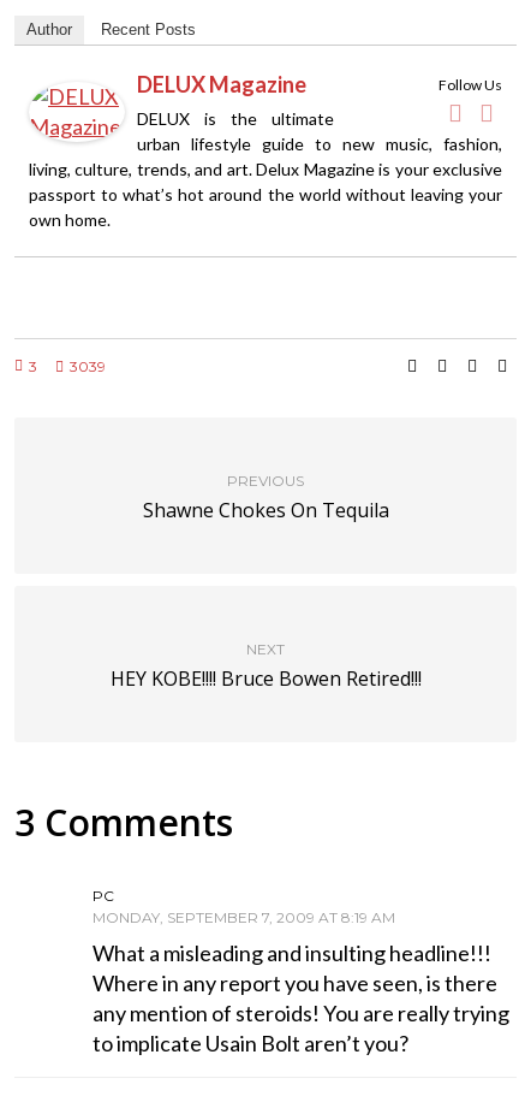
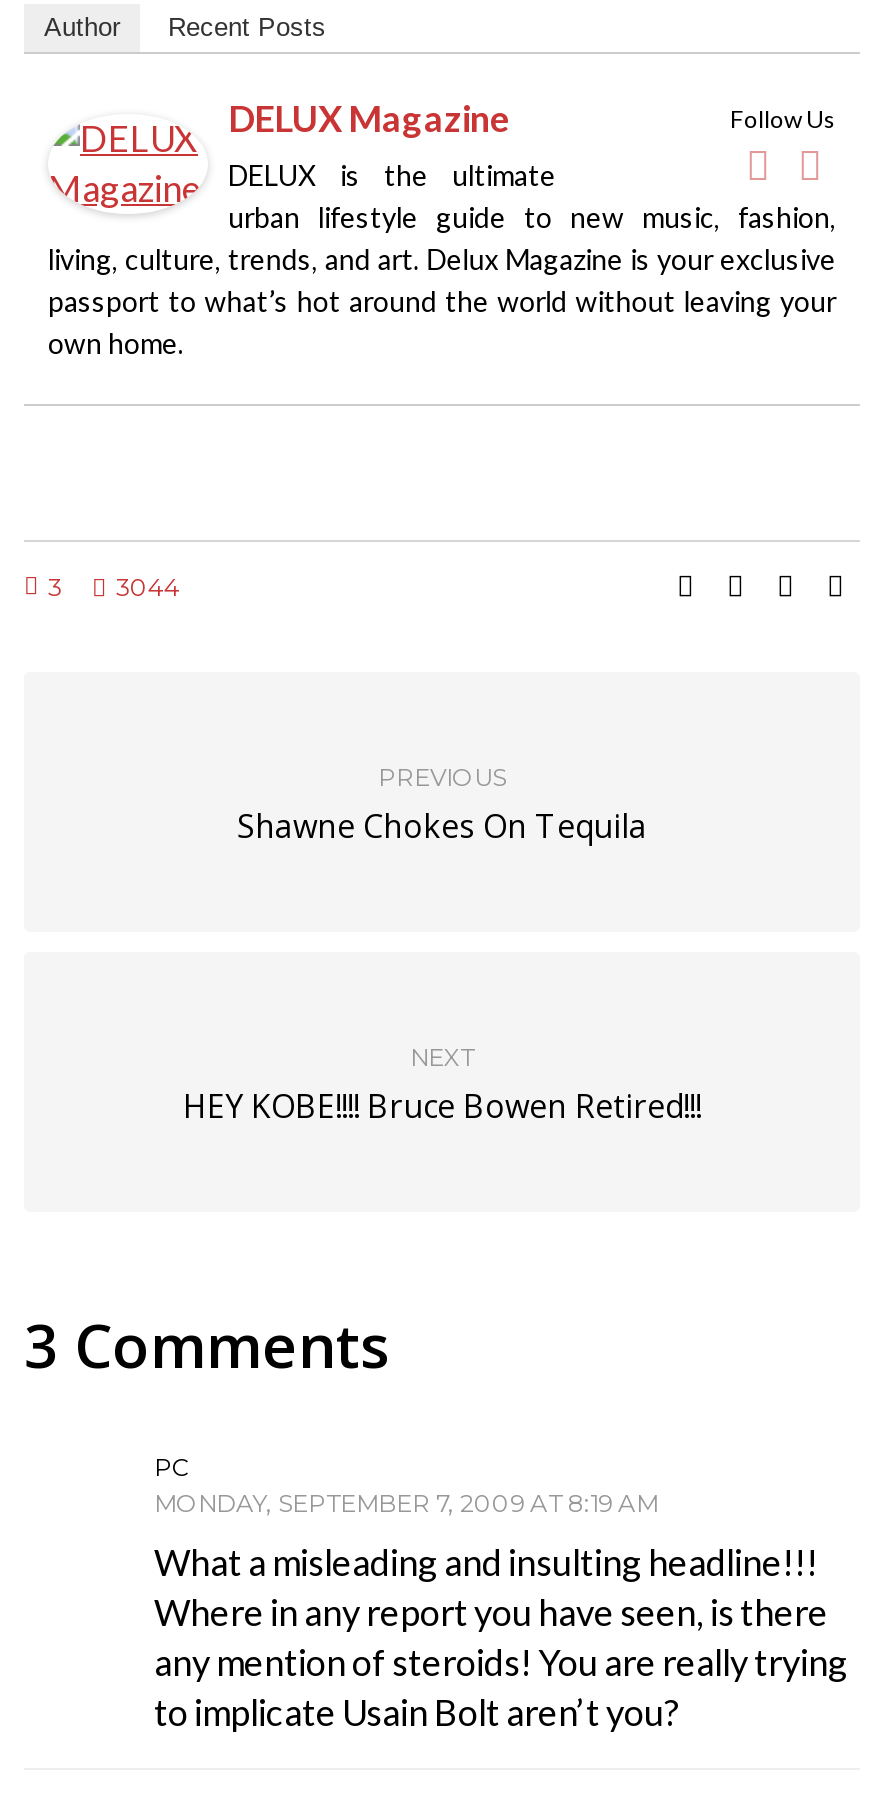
- 3 3039
+ 3 3044
